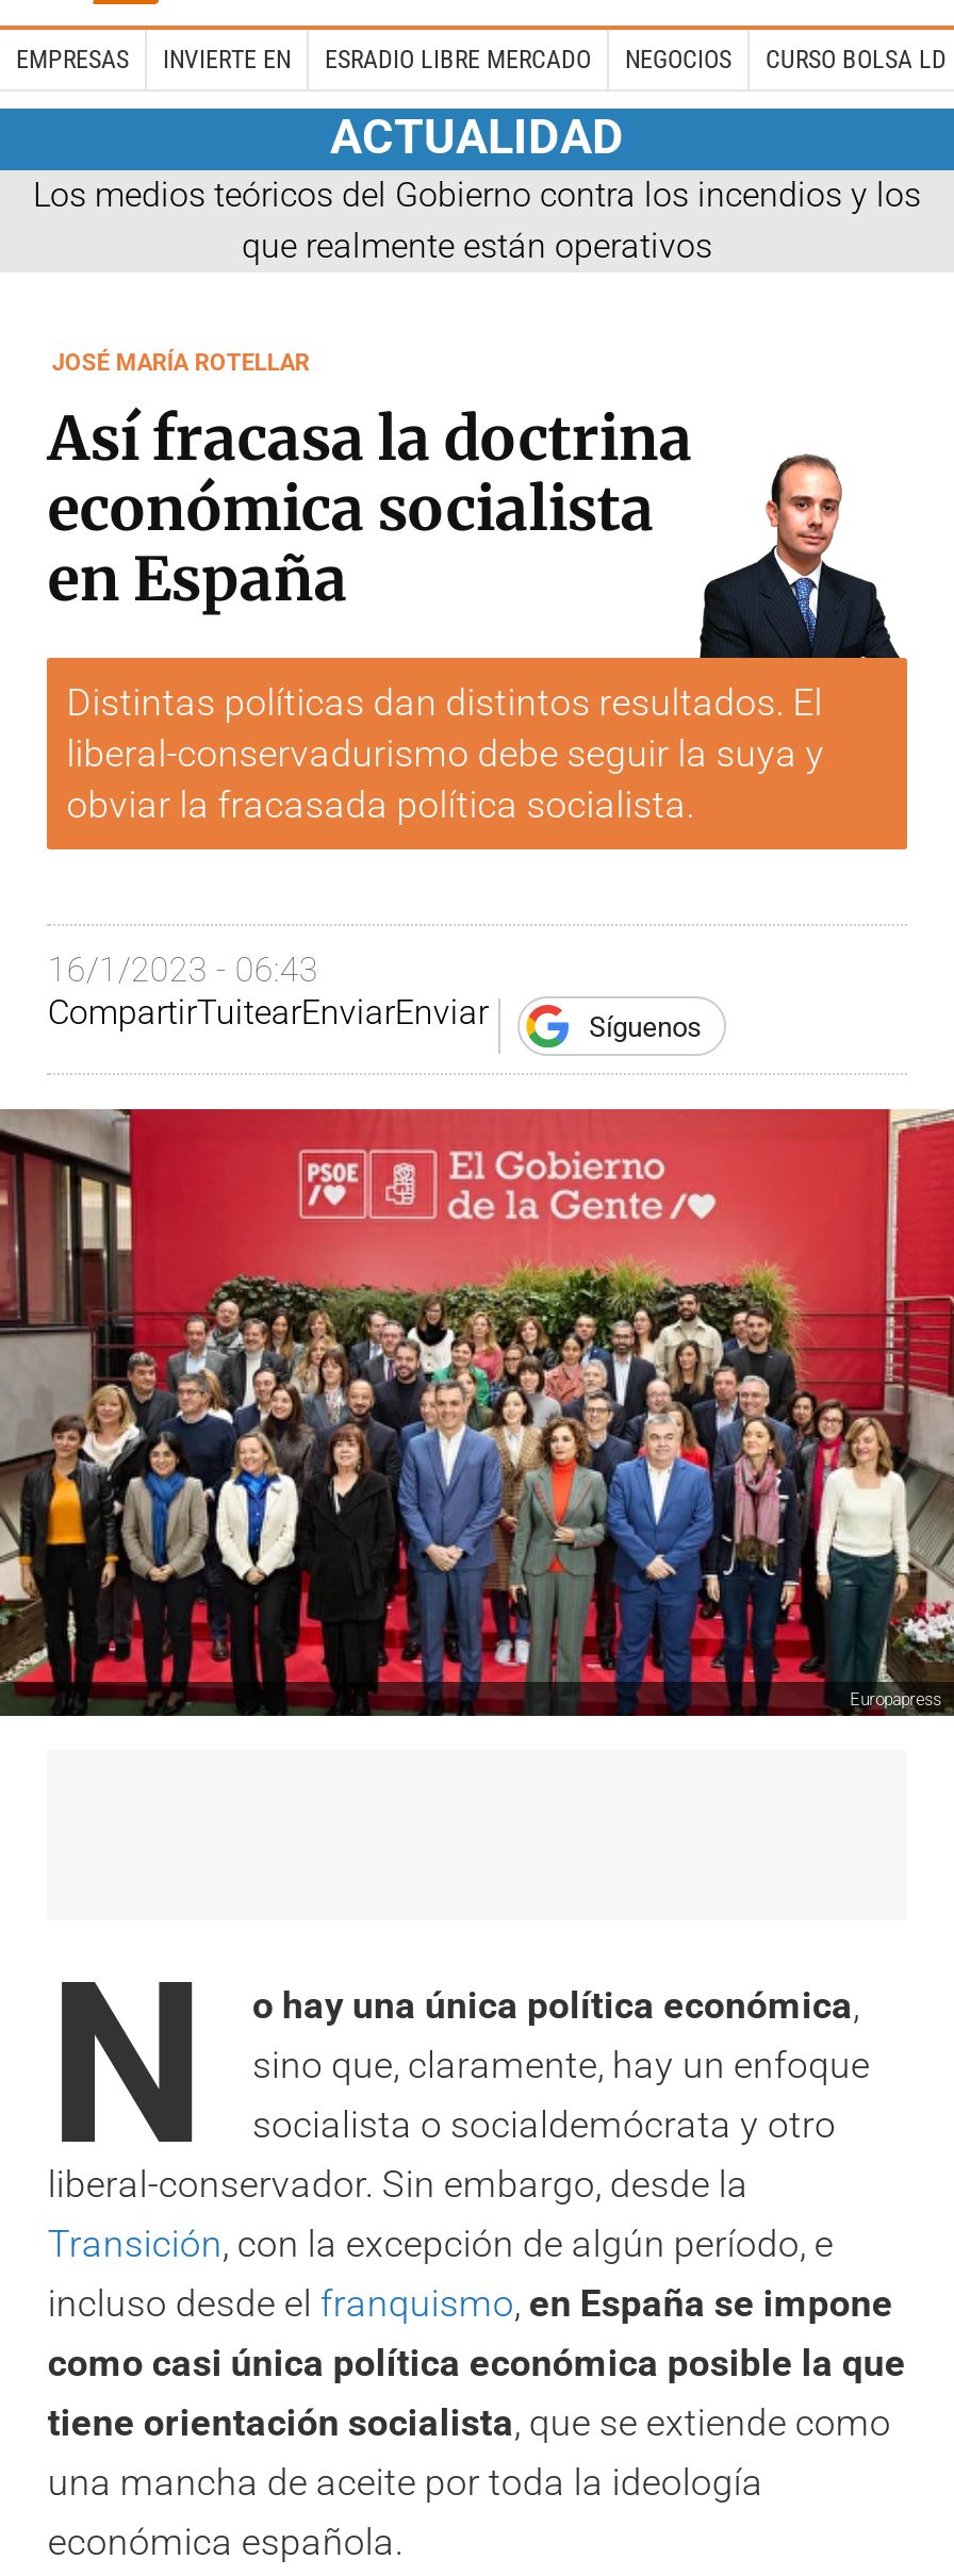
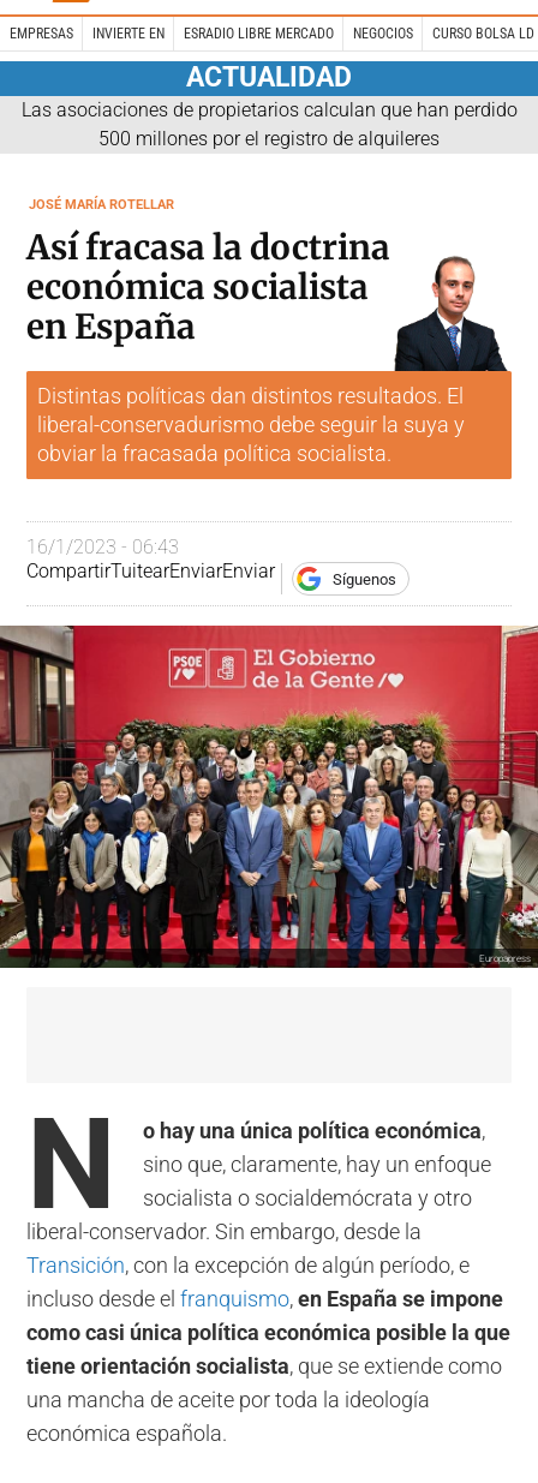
- Los medios teóricos del Gobierno contra los incendios y los
- que realmente están operativos
+ Las asociaciones de propietarios calculan que han perdido
+ 500 millones por el registro de alquileres
